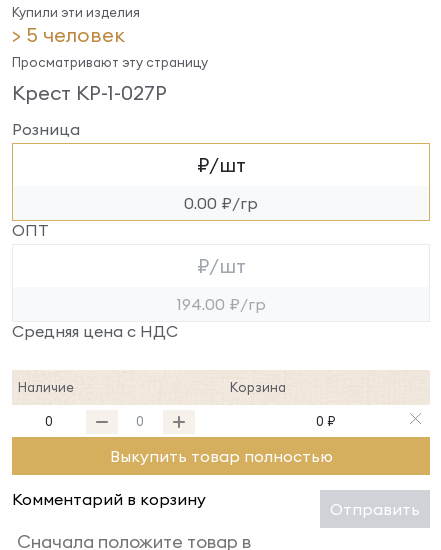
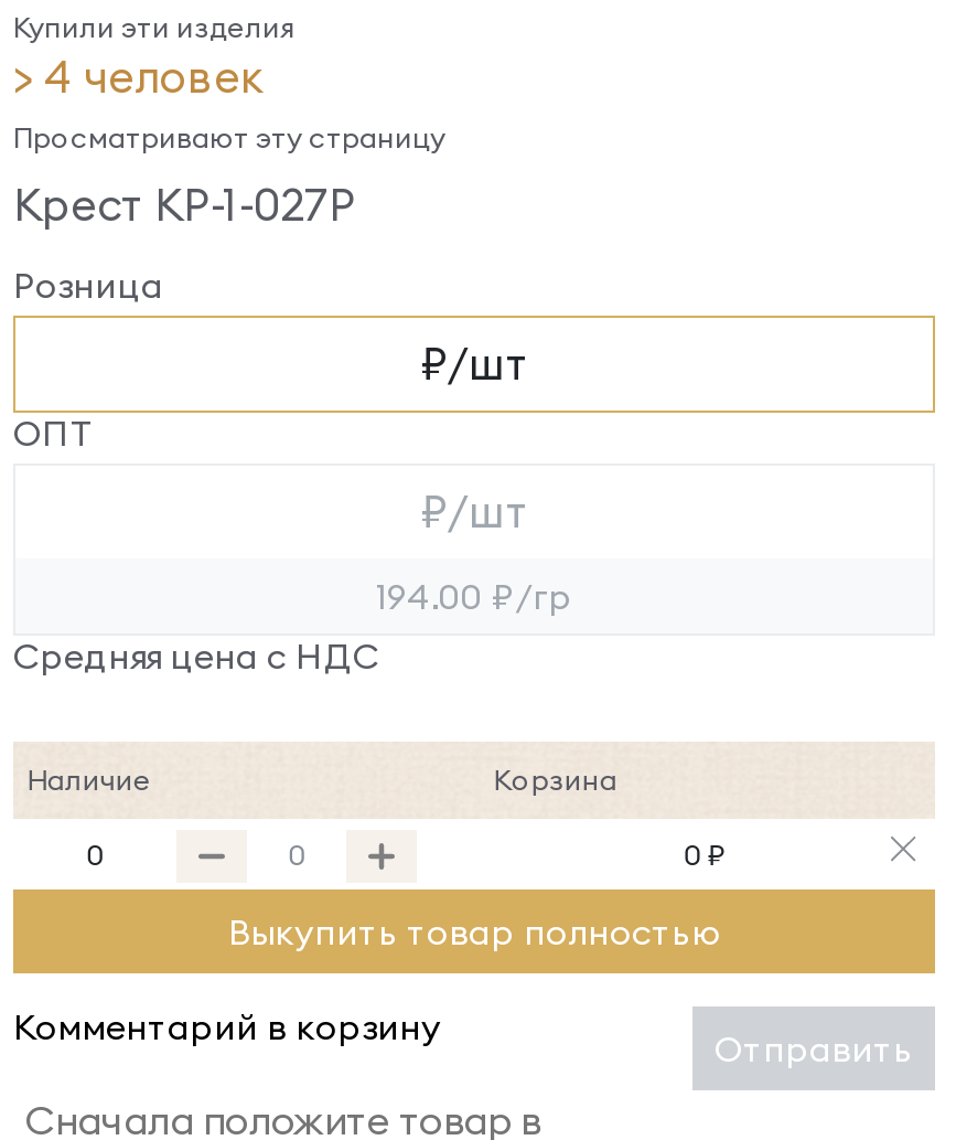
- > 5 человек
+ > 4 человек

- 0.00 ₽/гр
